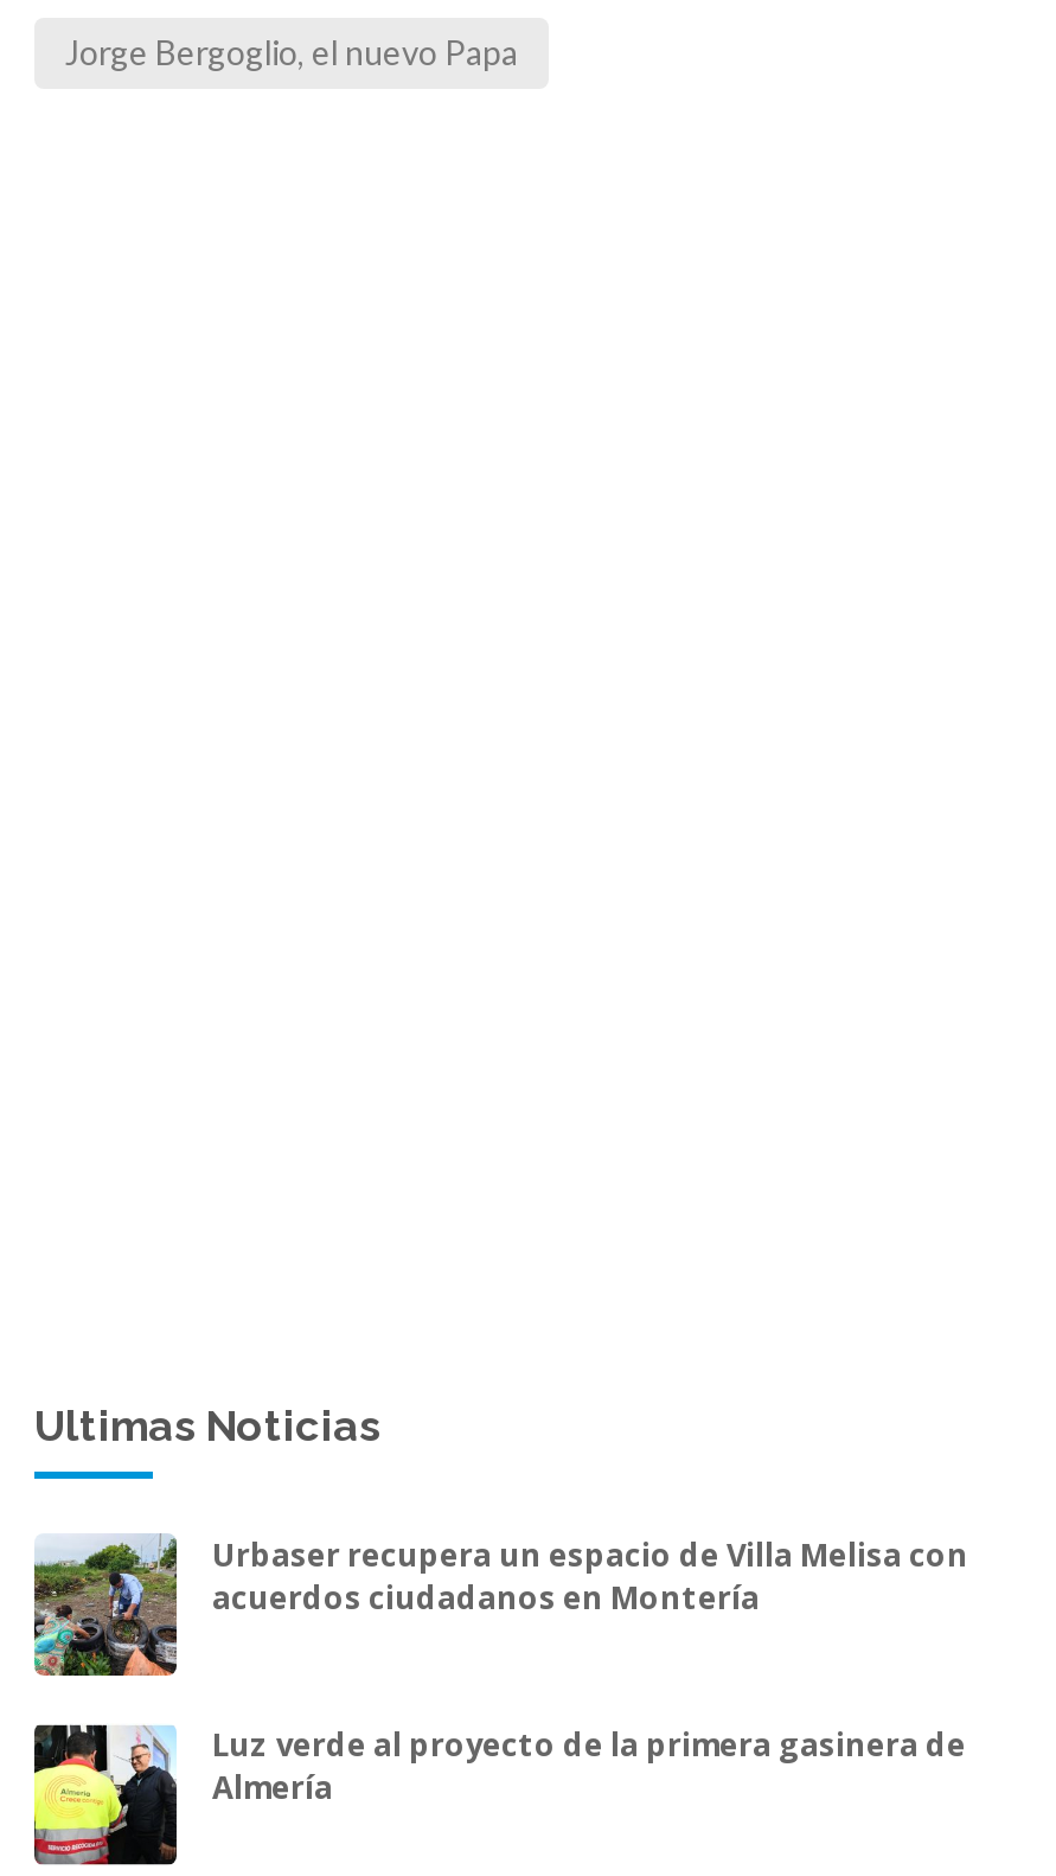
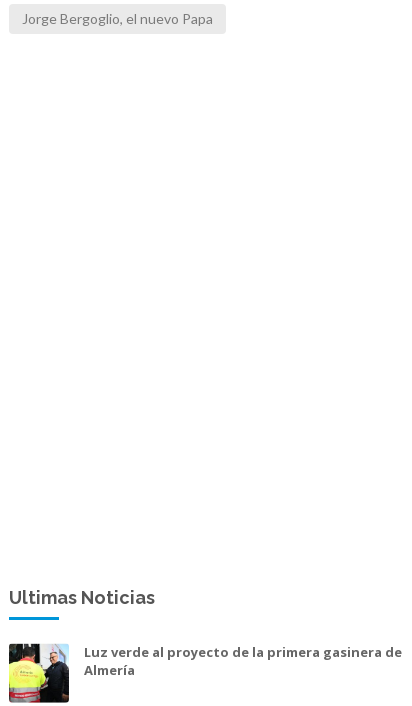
- [image]
- Urbaser recupera un espacio de Villa Melisa con
- acuerdos ciudadanos en Montería
